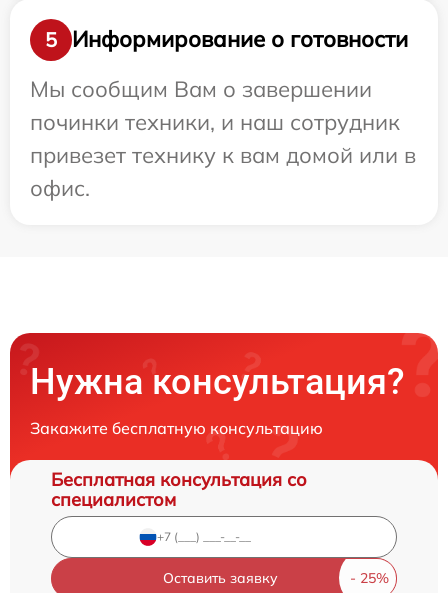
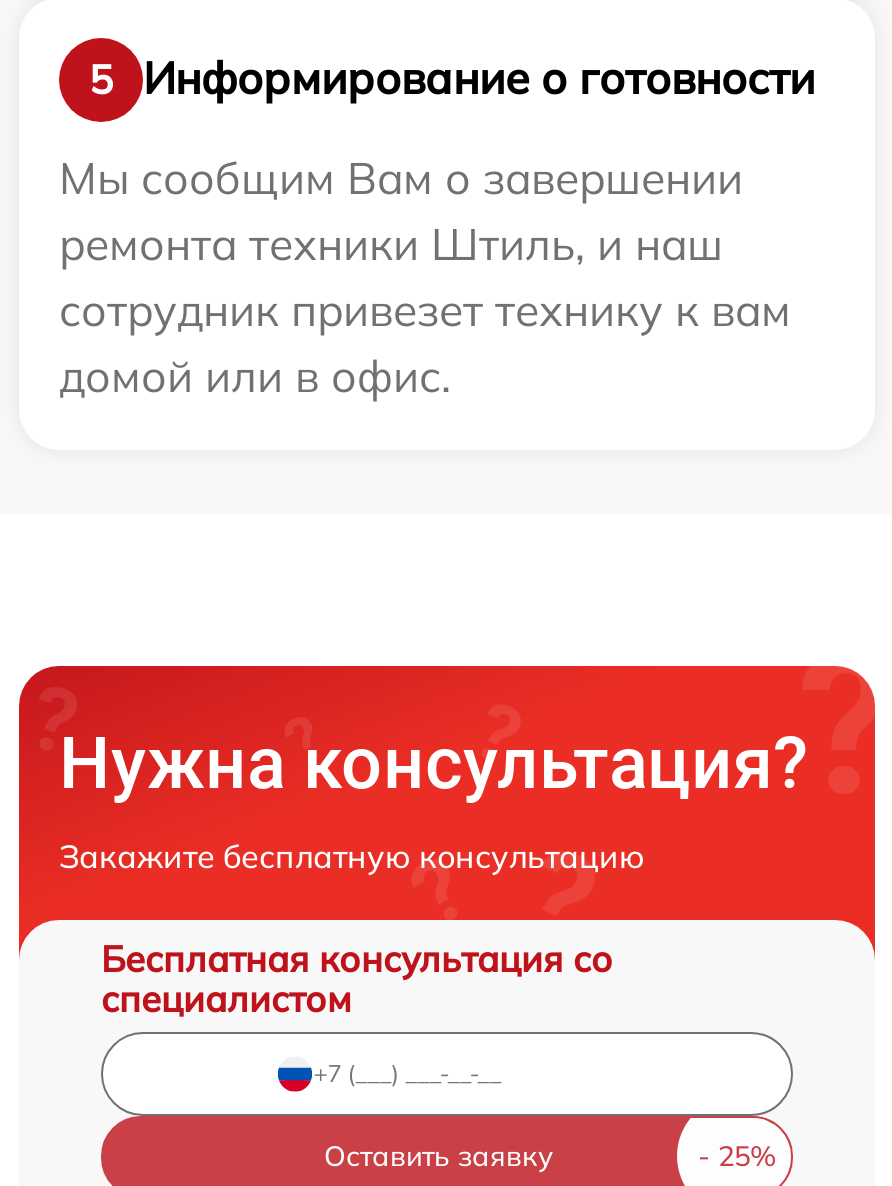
- починки техники, и наш сотрудник
- привезет технику к вам домой или в
- офис.
+ ремонта техники Штиль, и наш
+ сотрудник привезет технику к вам
+ домой или в офис.
